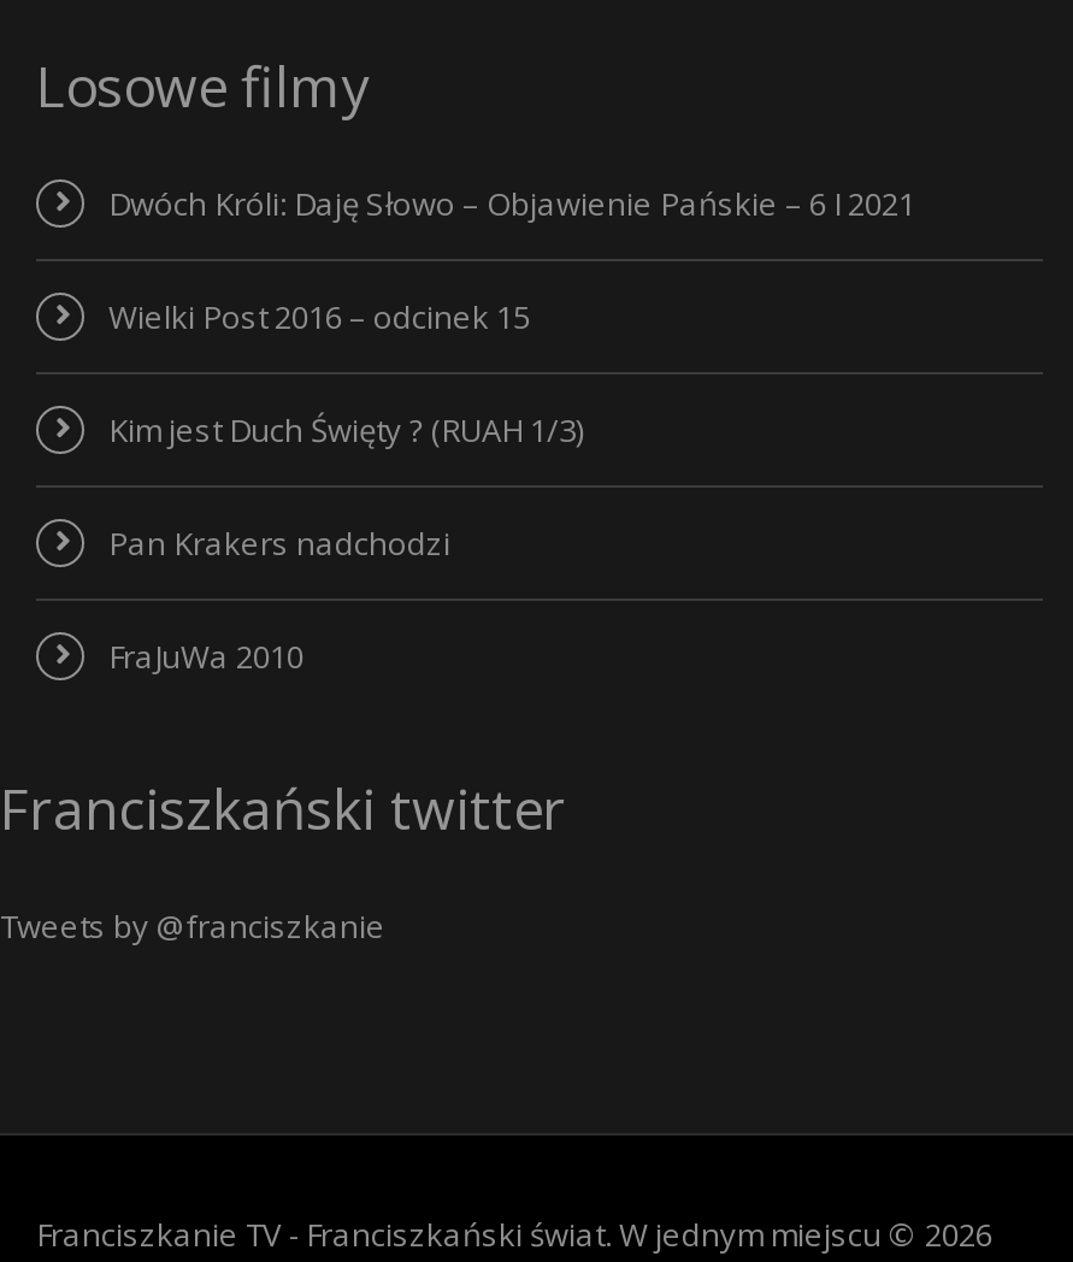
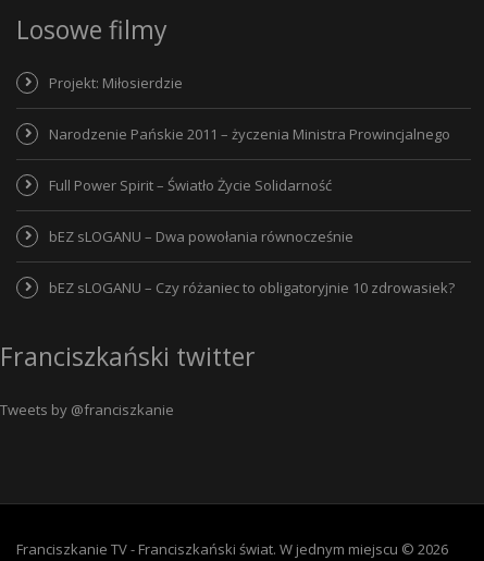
- Dwóch Króli: Daję Słowo – Objawienie Pańskie – 6 I 2021
+ Projekt: Miłosierdzie

- Wielki Post 2016 – odcinek 15
+ Narodzenie Pańskie 2011 – życzenia Ministra Prowincjalnego

- Kim jest Duch Święty ? (RUAH 1/3)
+ Full Power Spirit – Światło Życie Solidarność

- Pan Krakers nadchodzi
+ bEZ sLOGANU – Dwa powołania równocześnie

- FraJuWa 2010
+ bEZ sLOGANU – Czy różaniec to obligatoryjnie 10 zdrowasiek?
